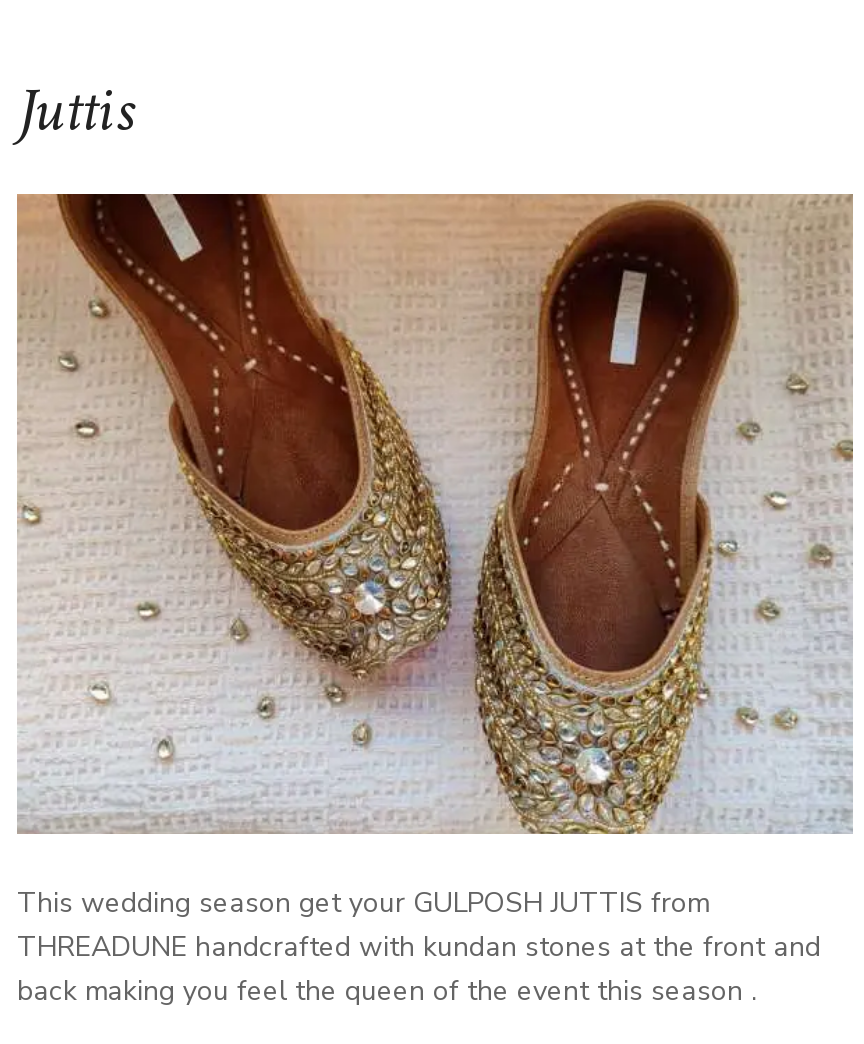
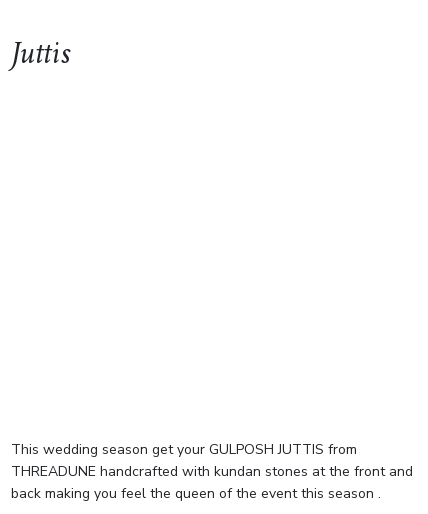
- [image]
